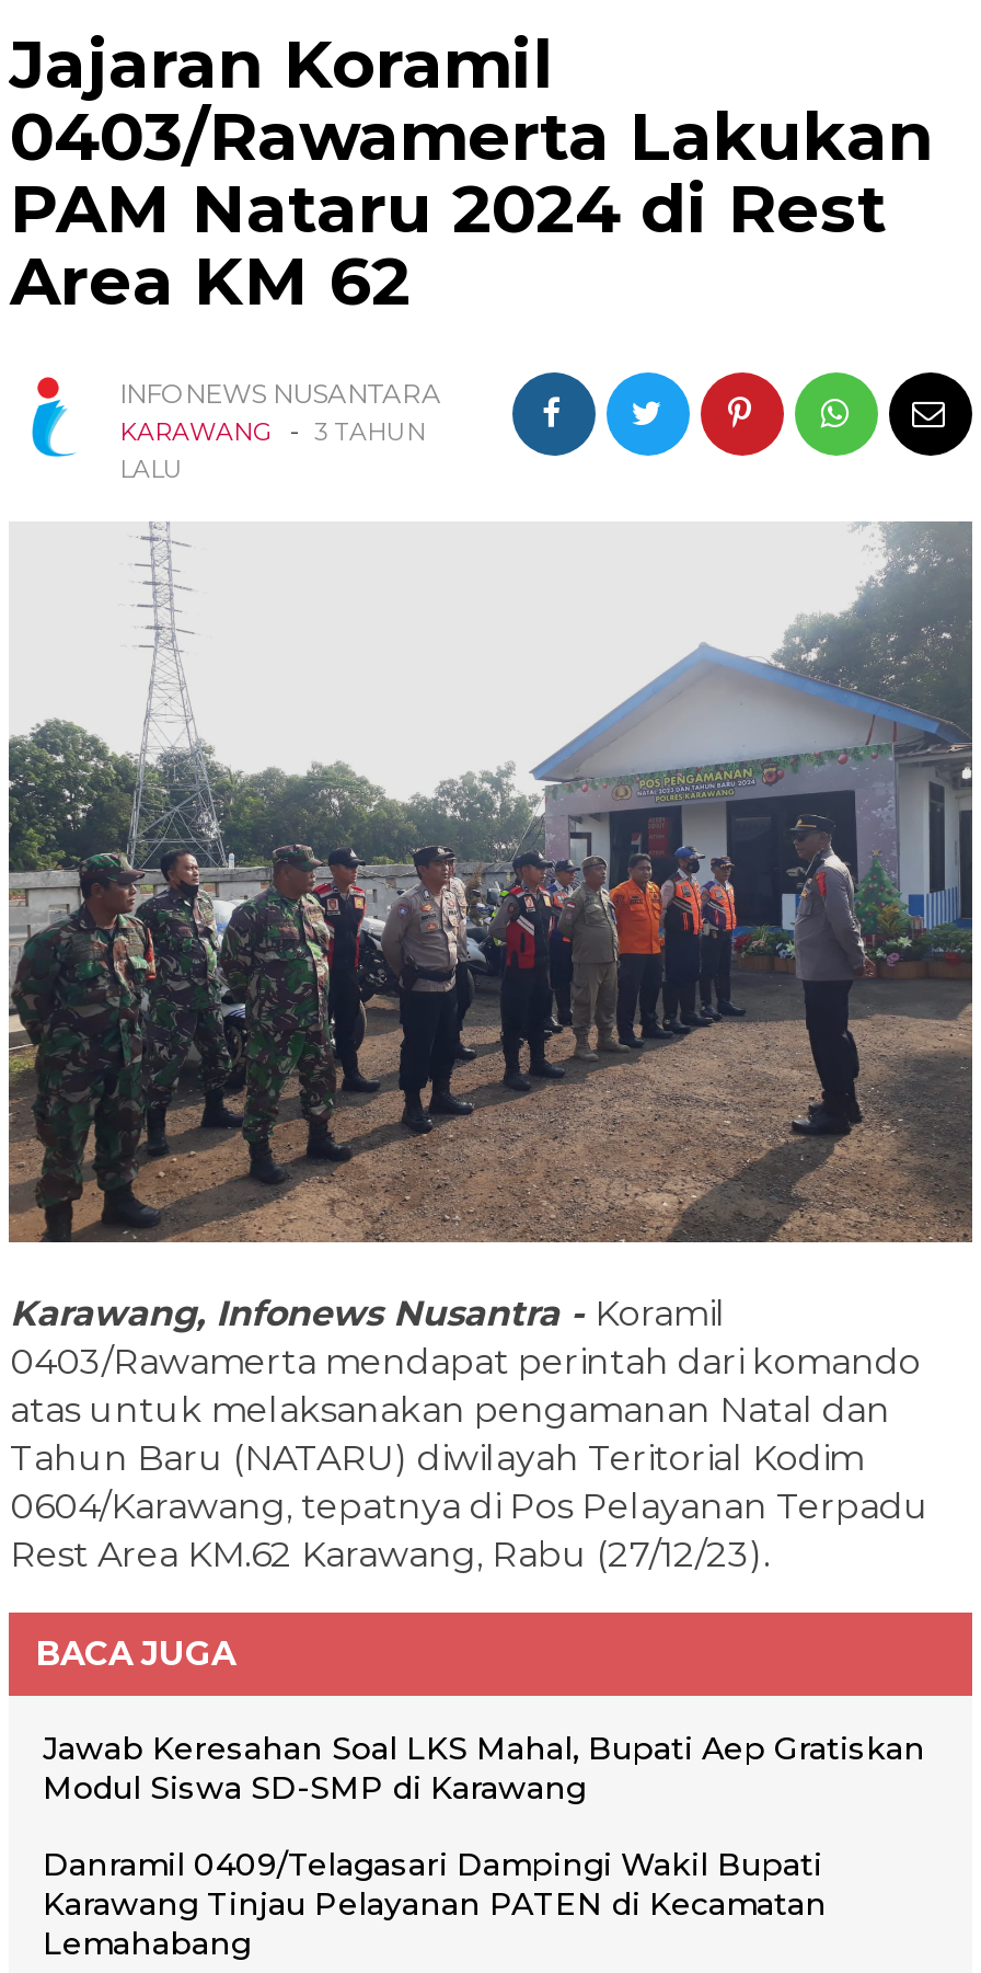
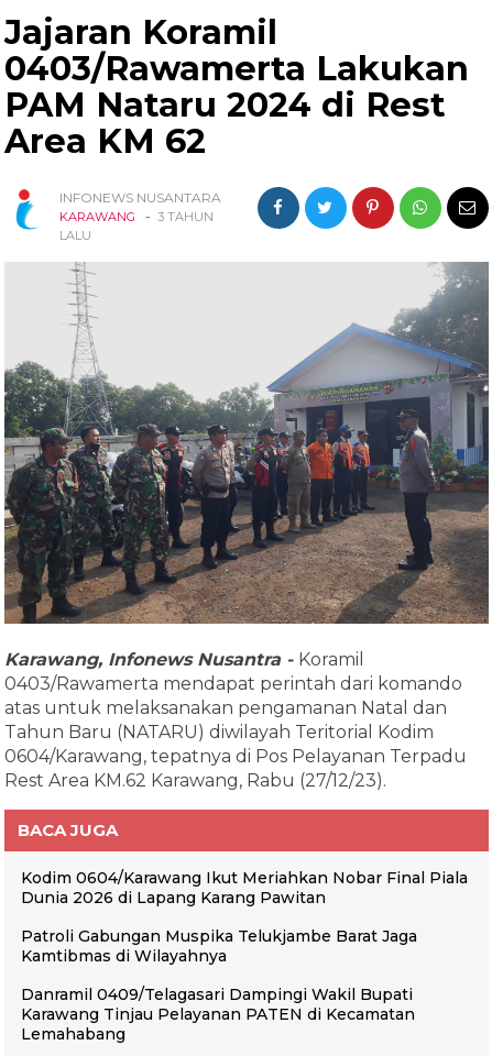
- Jawab Keresahan Soal LKS Mahal, Bupati Aep Gratiskan
- Modul Siswa SD-SMP di Karawang
+ Kodim 0604/Karawang Ikut Meriahkan Nobar Final Piala
+ Dunia 2026 di Lapang Karang Pawitan
+ Patroli Gabungan Muspika Telukjambe Barat Jaga
+ Kamtibmas di Wilayahnya
